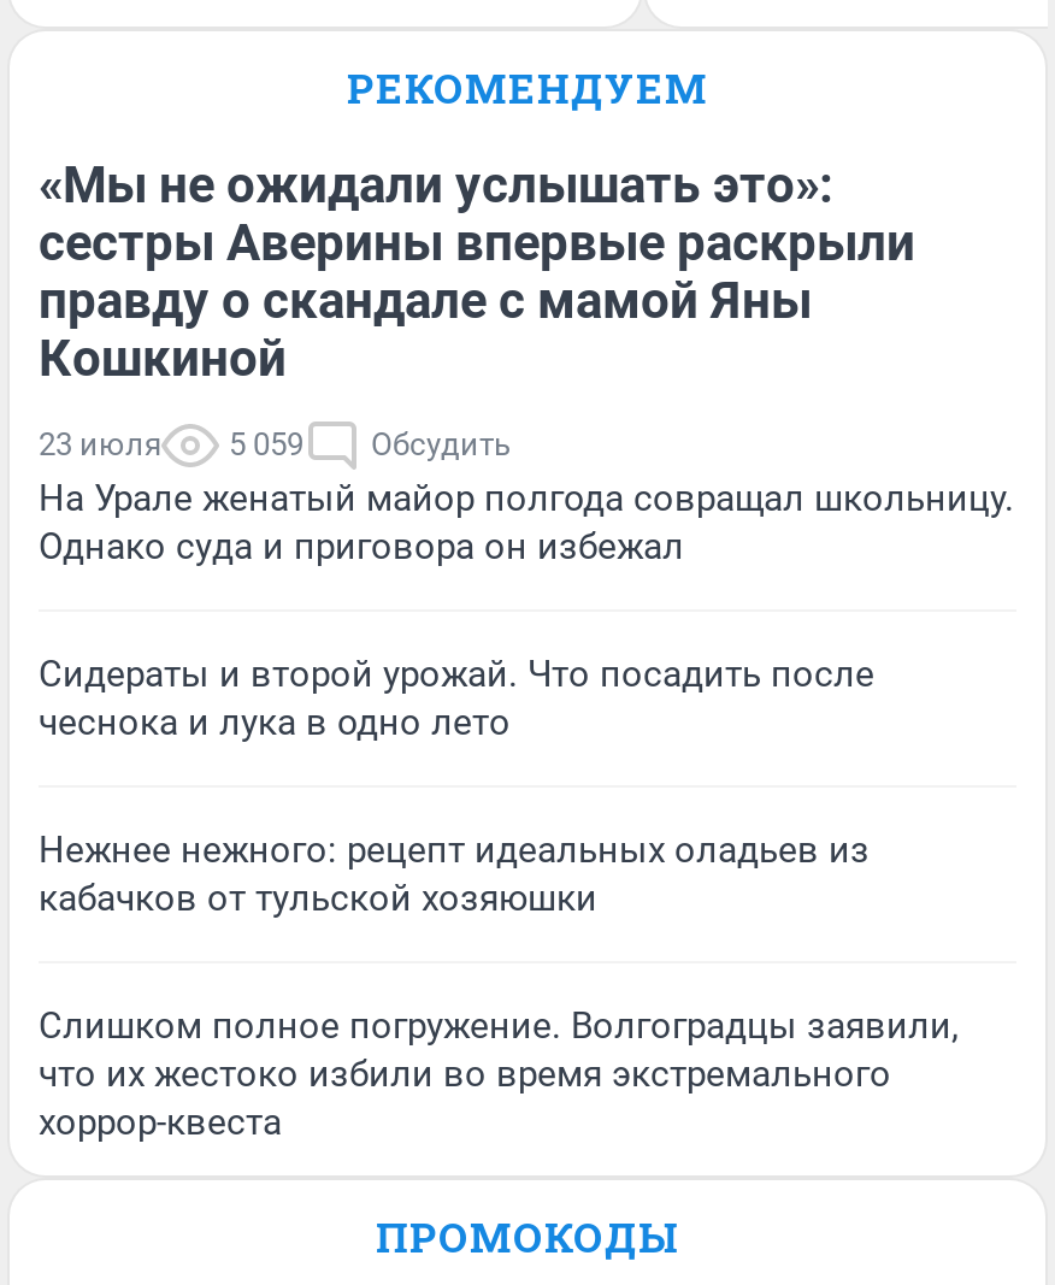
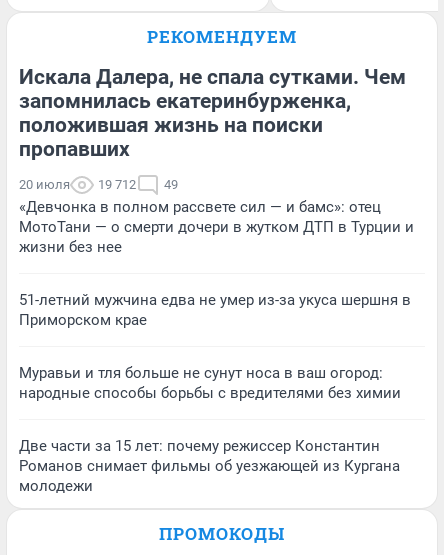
- «Мы не ожидали услышать это»:
- сестры Аверины впервые раскрыли
- правду о скандале с мамой Яны
- Кошкиной
+ Искала Далера, не спала сутками. Чем
+ запомнилась екатеринбурженка,
+ положившая жизнь на поиски
+ пропавших

- 23 июля
- 5 059
- Обсудить
- На Урале женатый майор полгода совращал школьницу.
- Однако суда и приговора он избежал
+ 20 июля
+ 19 712
+ 49
+ «Девчонка в полном рассвете сил — и бамс»: отец
+ МотоТани — о смерти дочери в жутком ДТП в Турции и
+ жизни без нее

- Сидераты и второй урожай. Что посадить после
- чеснока и лука в одно лето
+ 51-летний мужчина едва не умер из-за укуса шершня в
+ Приморском крае

- Нежнее нежного: рецепт идеальных оладьев из
- кабачков от тульской хозяюшки
+ Муравьи и тля больше не сунут носа в ваш огород:
+ народные способы борьбы с вредителями без химии

- Слишком полное погружение. Волгоградцы заявили,
- что их жестоко избили во время экстремального
- хоррор-квеста
+ Две части за 15 лет: почему режиссер Константин
+ Романов снимает фильмы об уезжающей из Кургана
+ молодежи
